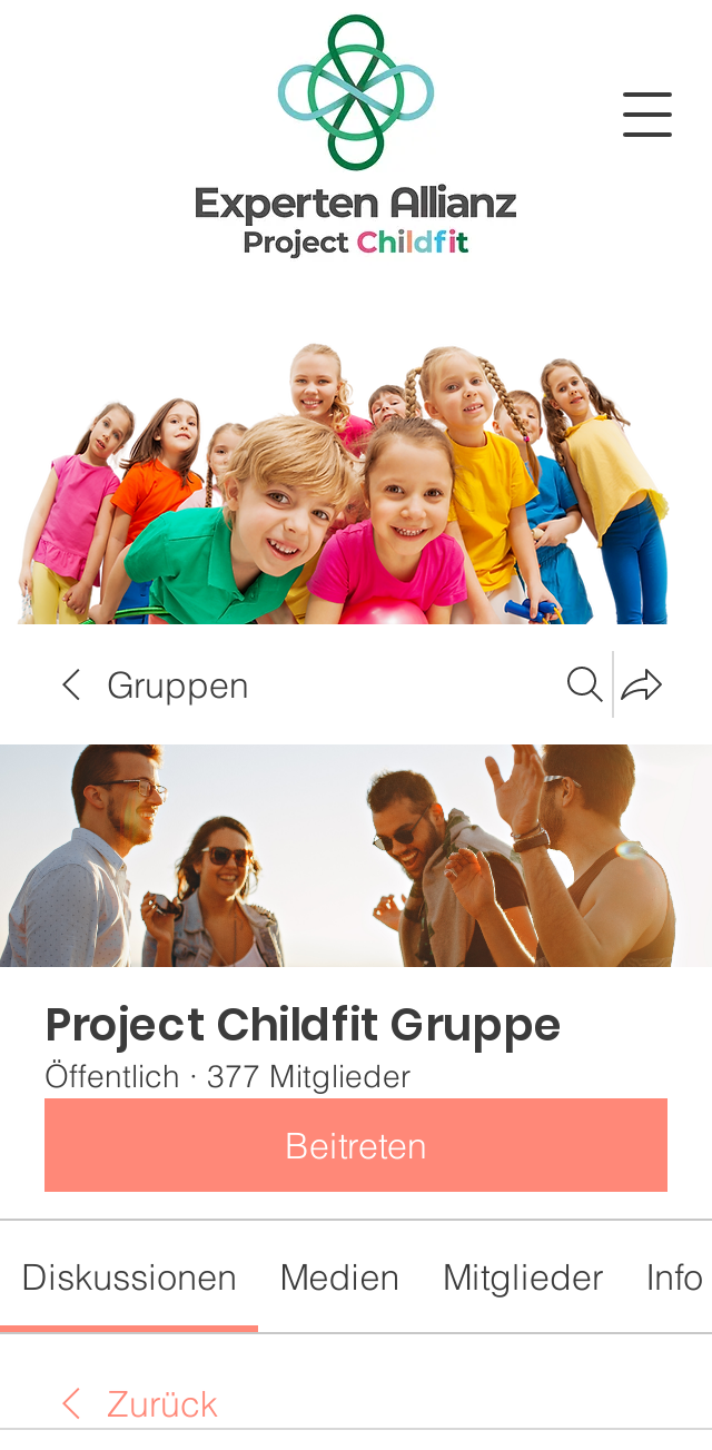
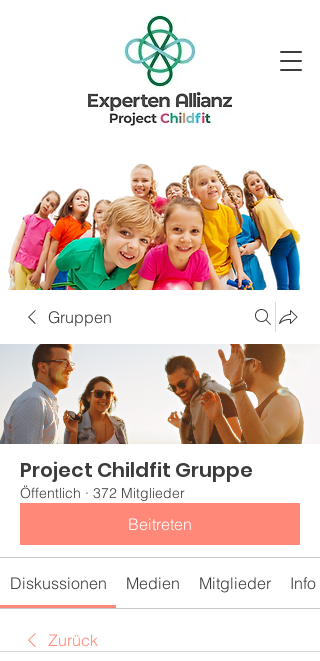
- Öffentlich · 377 Mitglieder
+ Öffentlich · 372 Mitglieder
